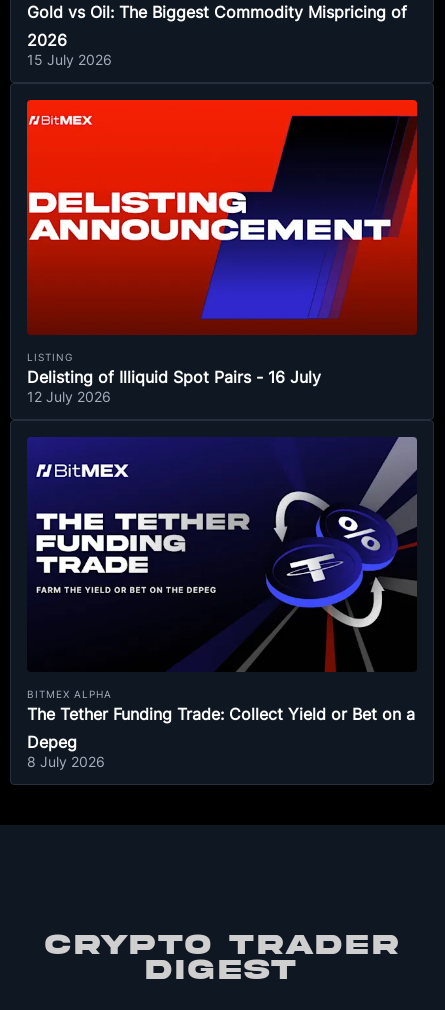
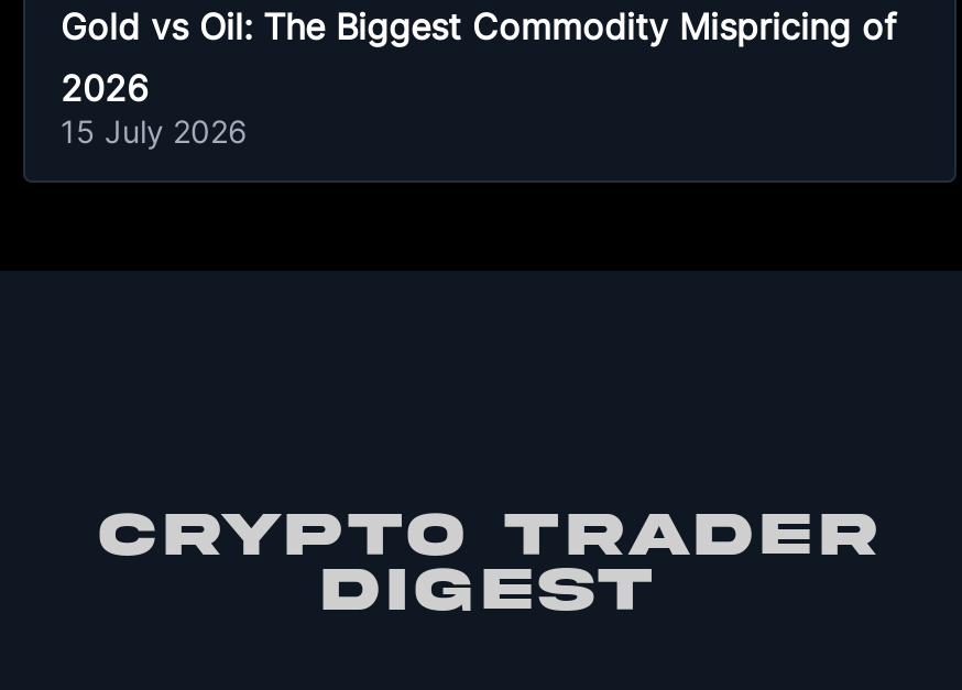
- [image]
- LISTING
- Delisting of Illiquid Spot Pairs - 16 July
- 12 July 2026

- [image]
- BITMEX ALPHA
- The Tether Funding Trade: Collect Yield or Bet on a
- Depeg
- 8 July 2026
